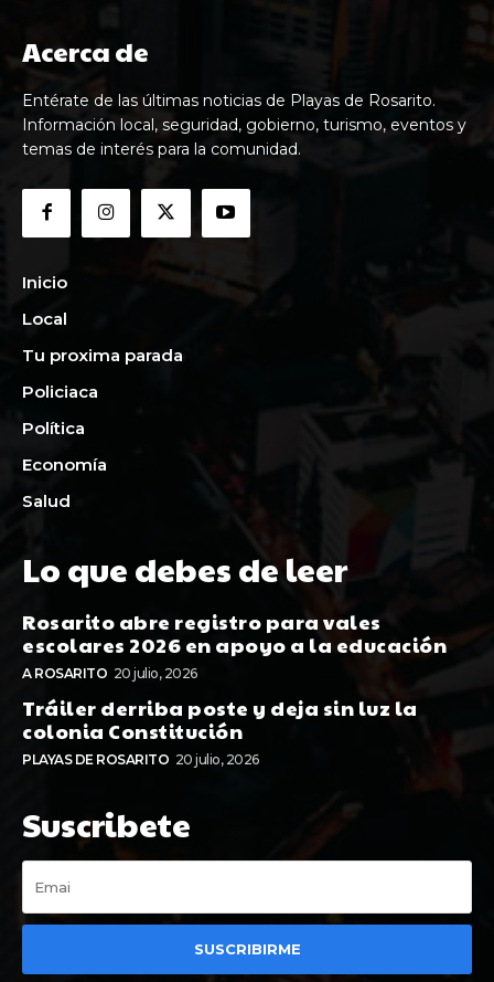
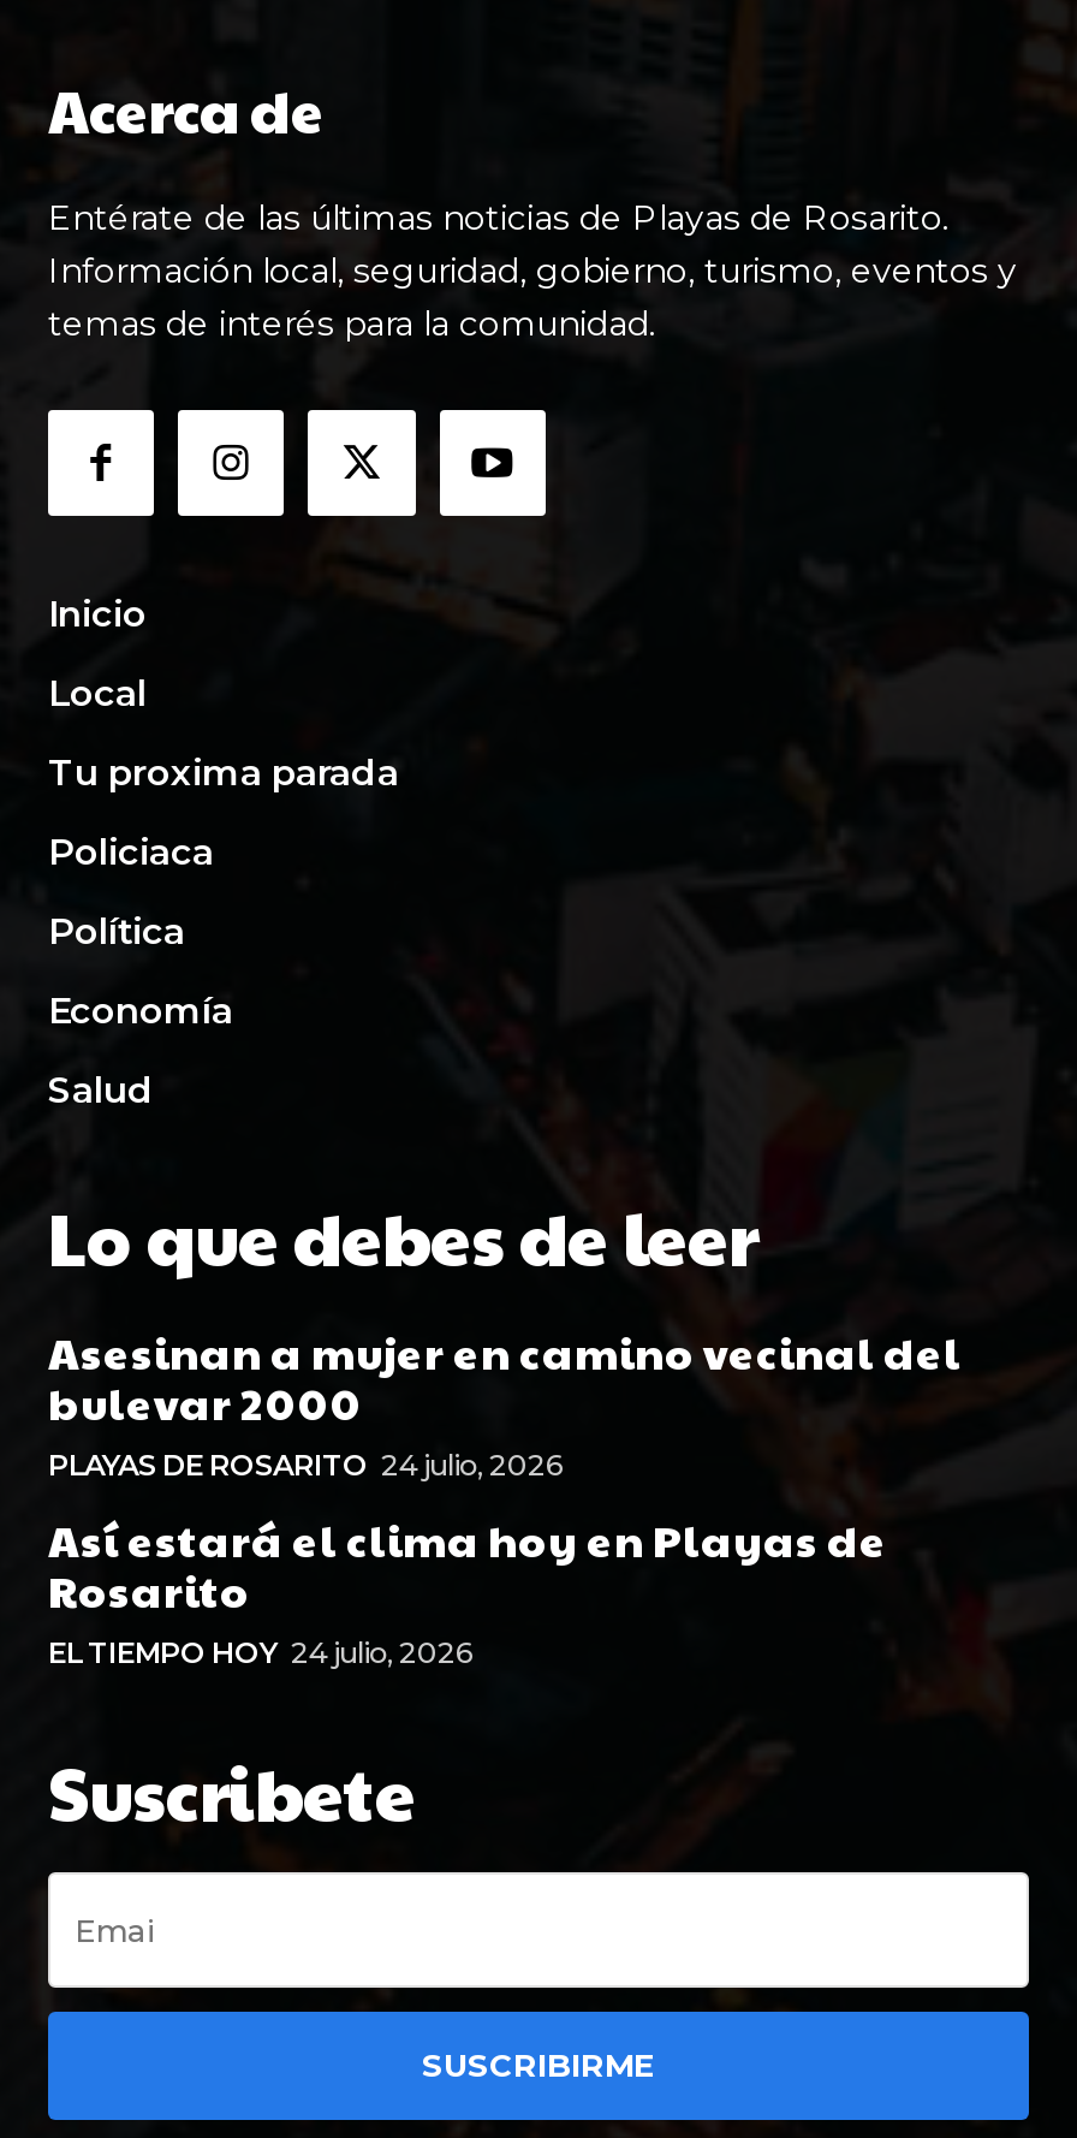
- Rosarito abre registro para vales
- escolares 2026 en apoyo a la educación
- A ROSARITO 20 julio, 2026
- Tráiler derriba poste y deja sin luz la
- colonia Constitución
- PLAYAS DE ROSARITO 20 julio, 2026
+ Asesinan a mujer en camino vecinal del
+ bulevar 2000
+ PLAYAS DE ROSARITO 24 julio, 2026
+ Así estará el clima hoy en Playas de
+ Rosarito
+ EL TIEMPO HOY 24 julio, 2026
